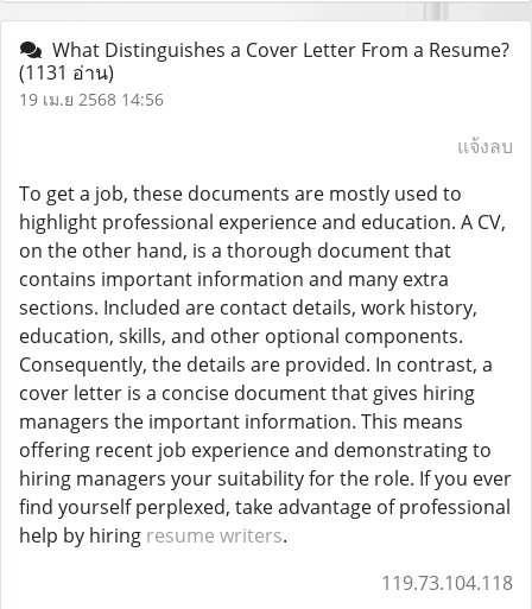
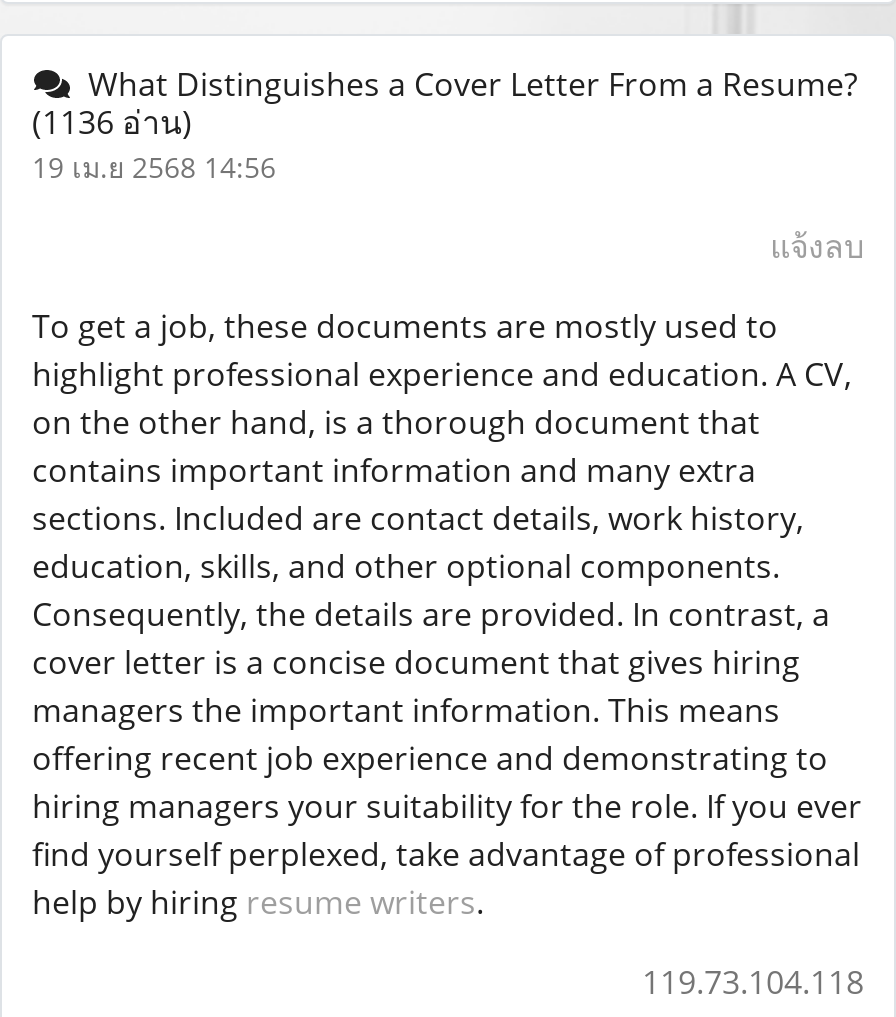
- (1131 อ่าน)
+ (1136 อ่าน)
